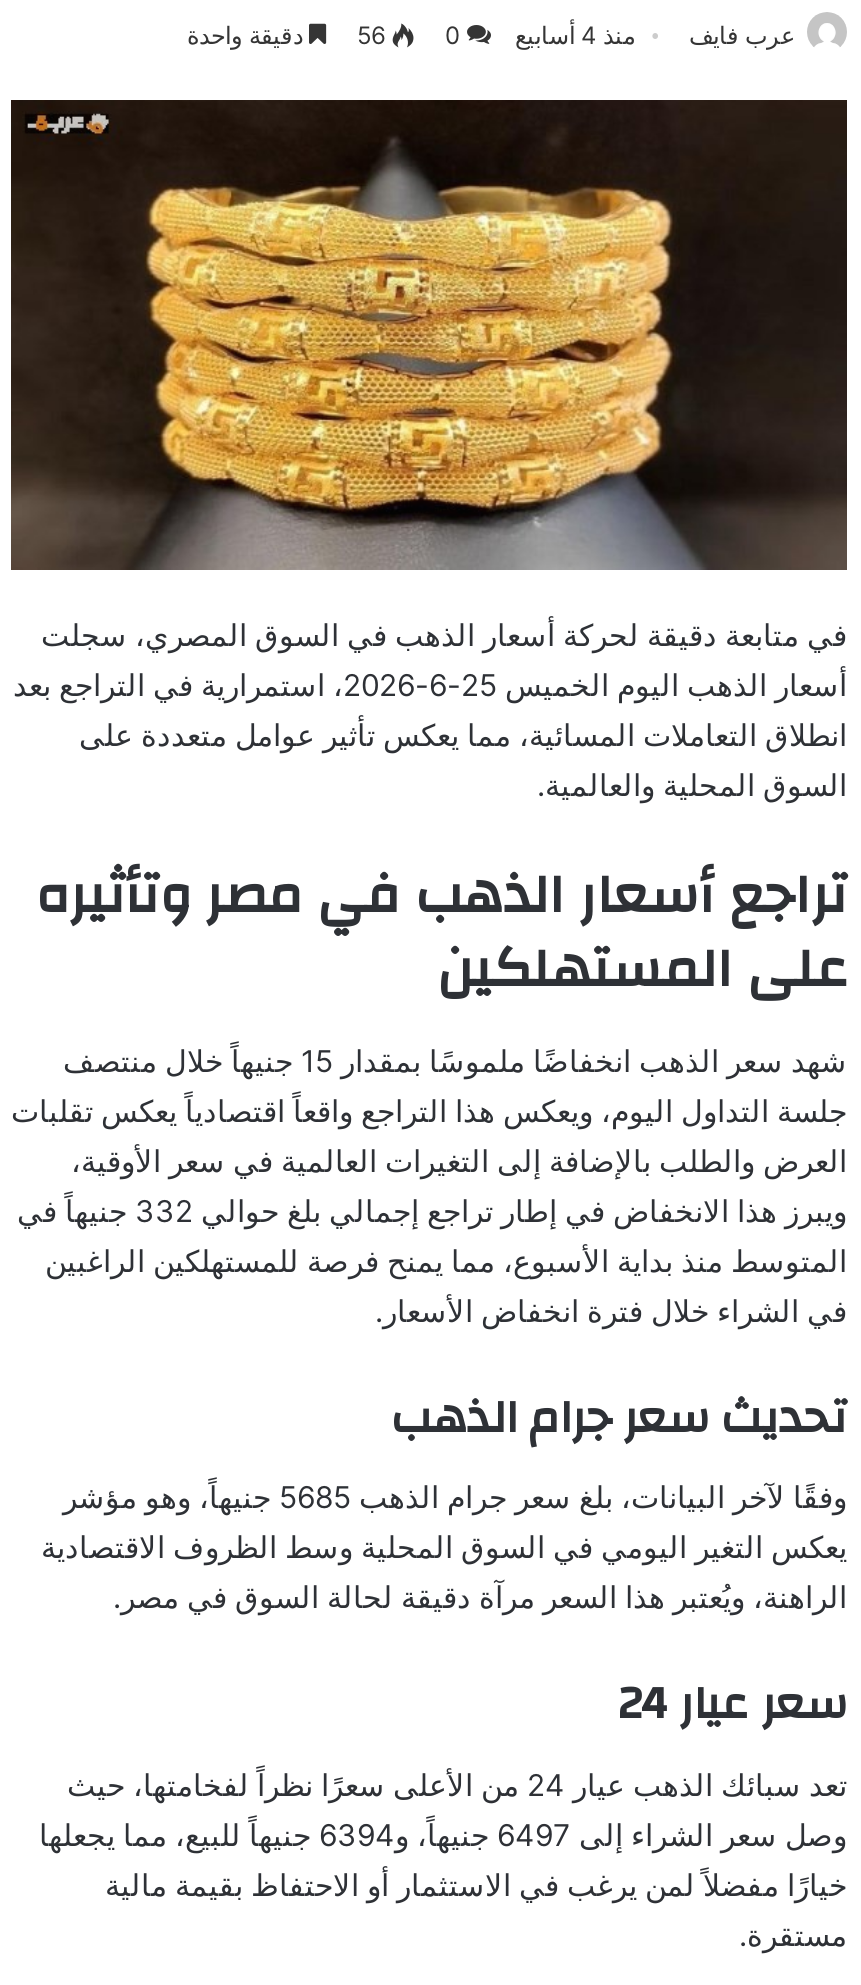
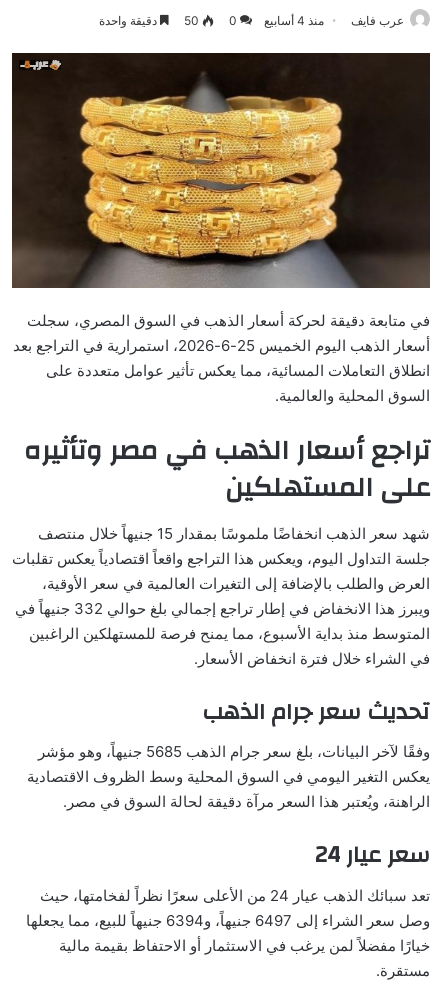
- 0 56 دقيقة واحدة
+ 0 50 دقيقة واحدة
